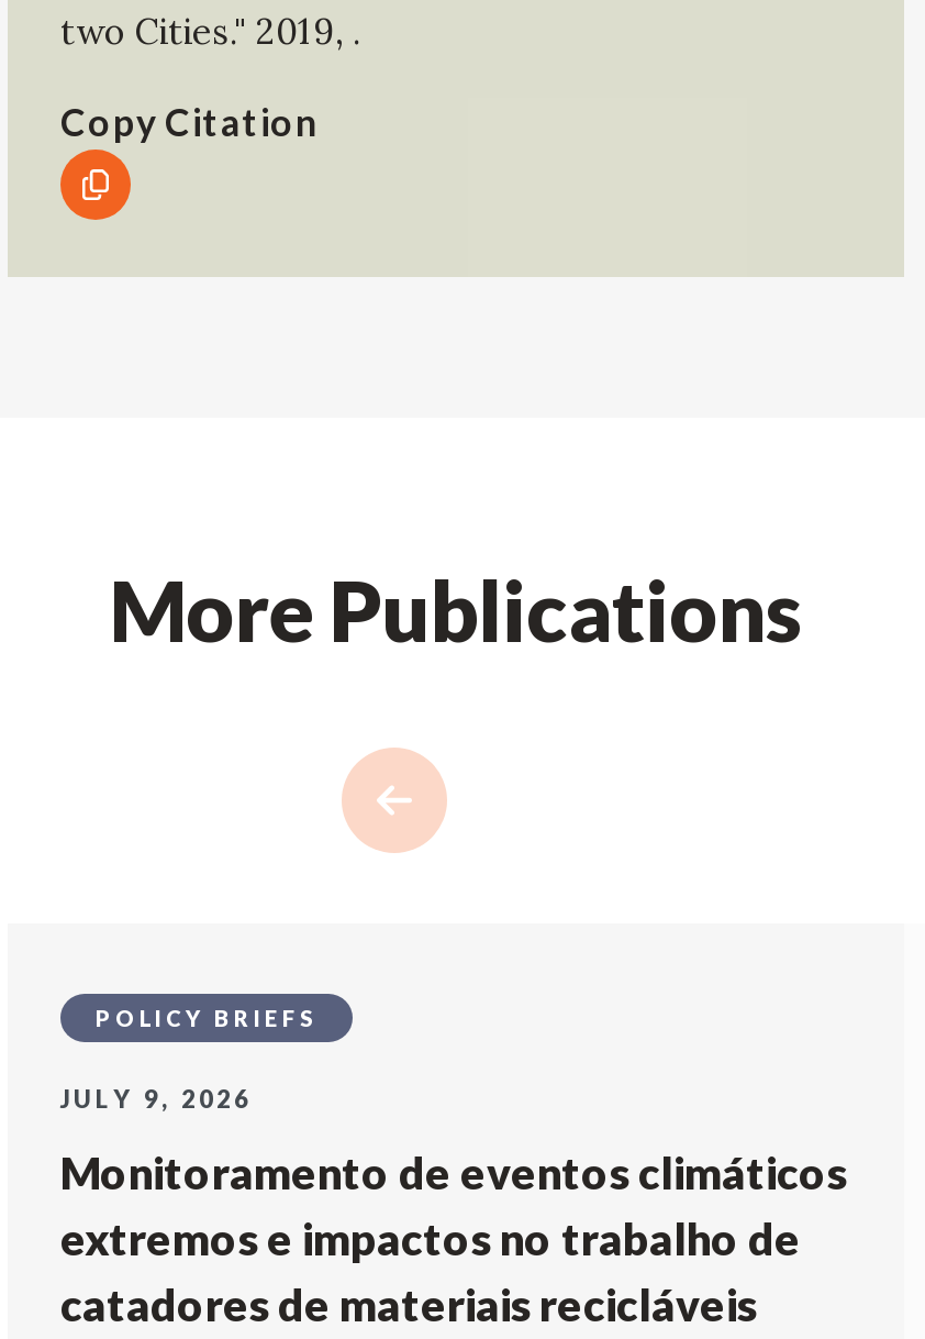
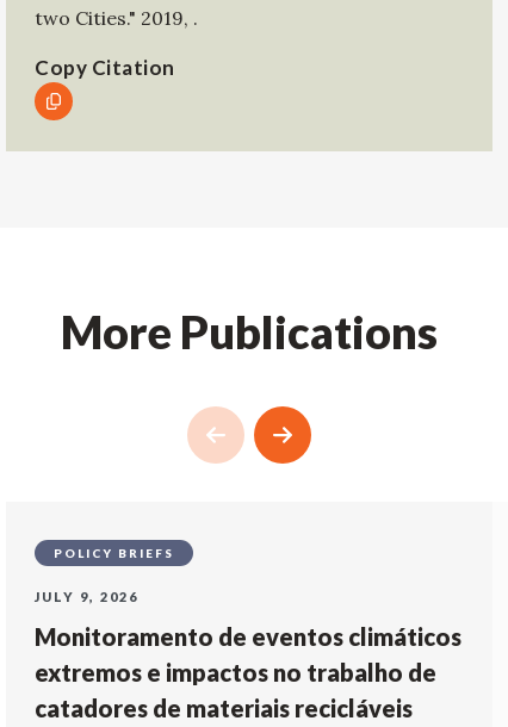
+ [image]
